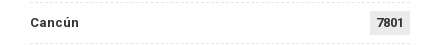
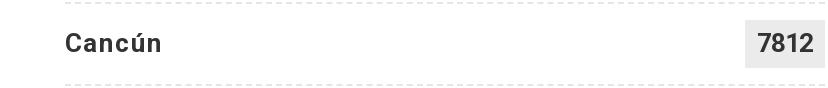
- 7801
+ 7812
